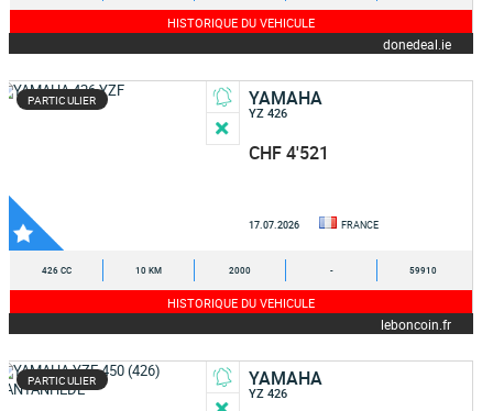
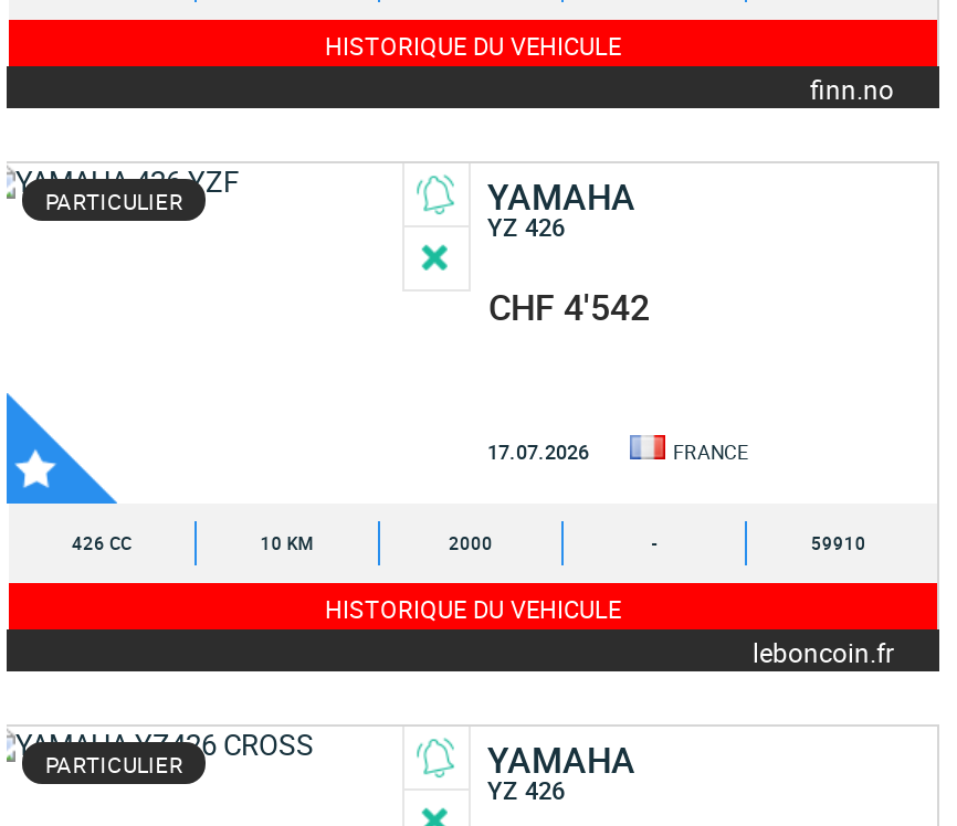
- donedeal.ie
+ finn.no

- CHF 4'521
+ CHF 4'542
